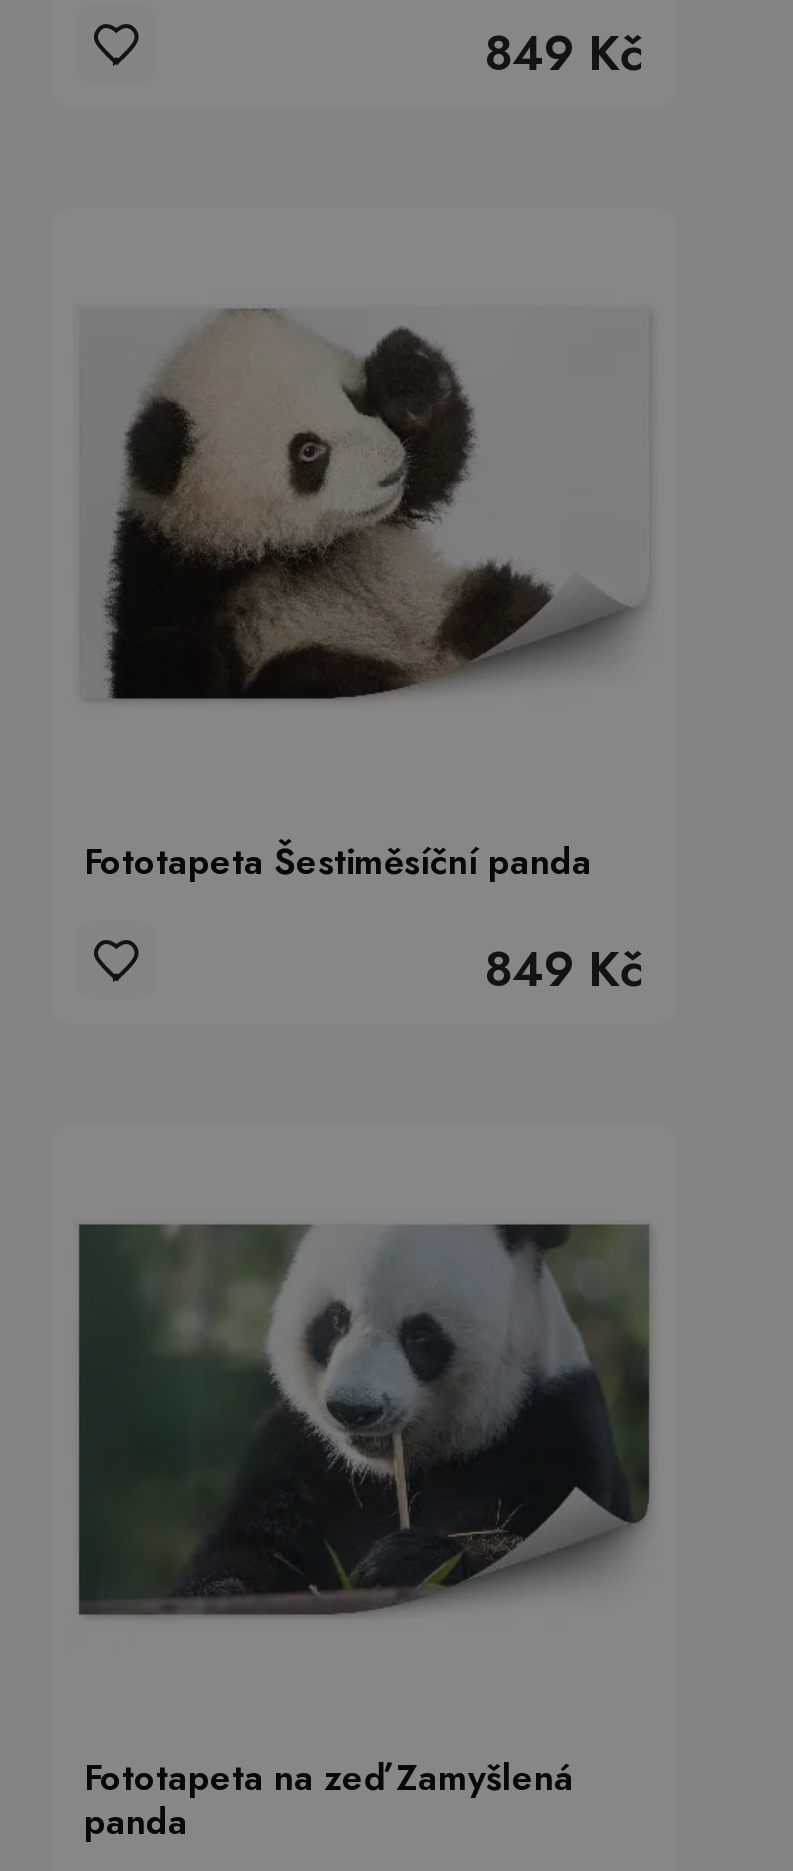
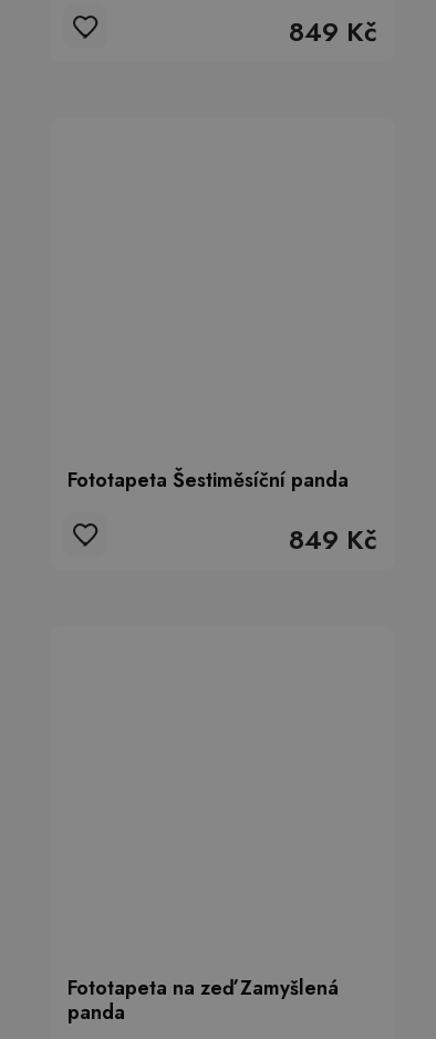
- [image]

- [image]
